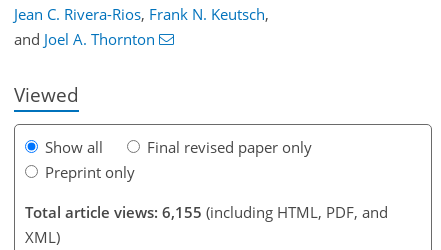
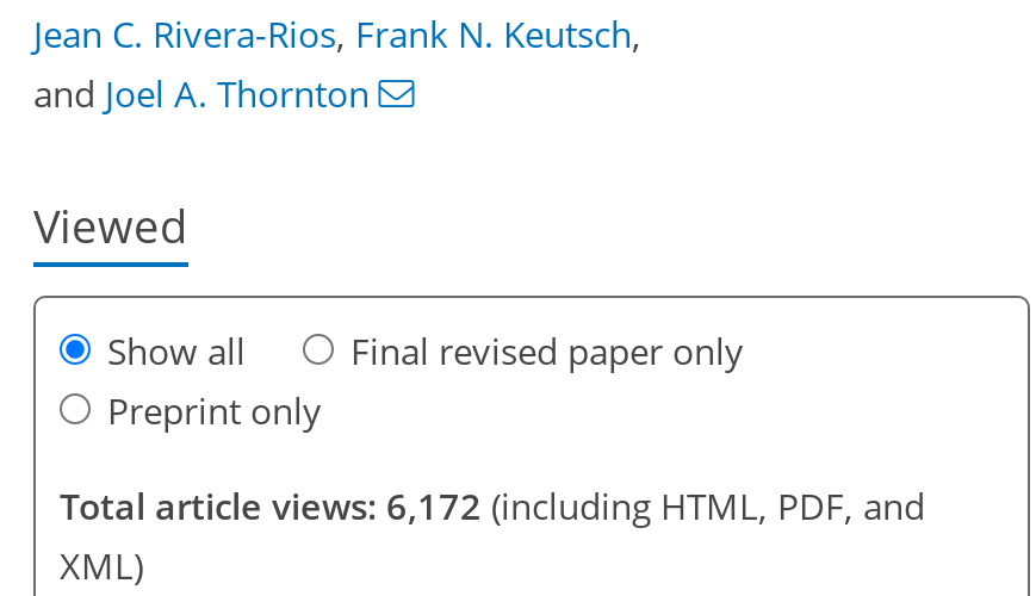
- Total article views: 6,155 (including HTML, PDF, and
+ Total article views: 6,172 (including HTML, PDF, and
